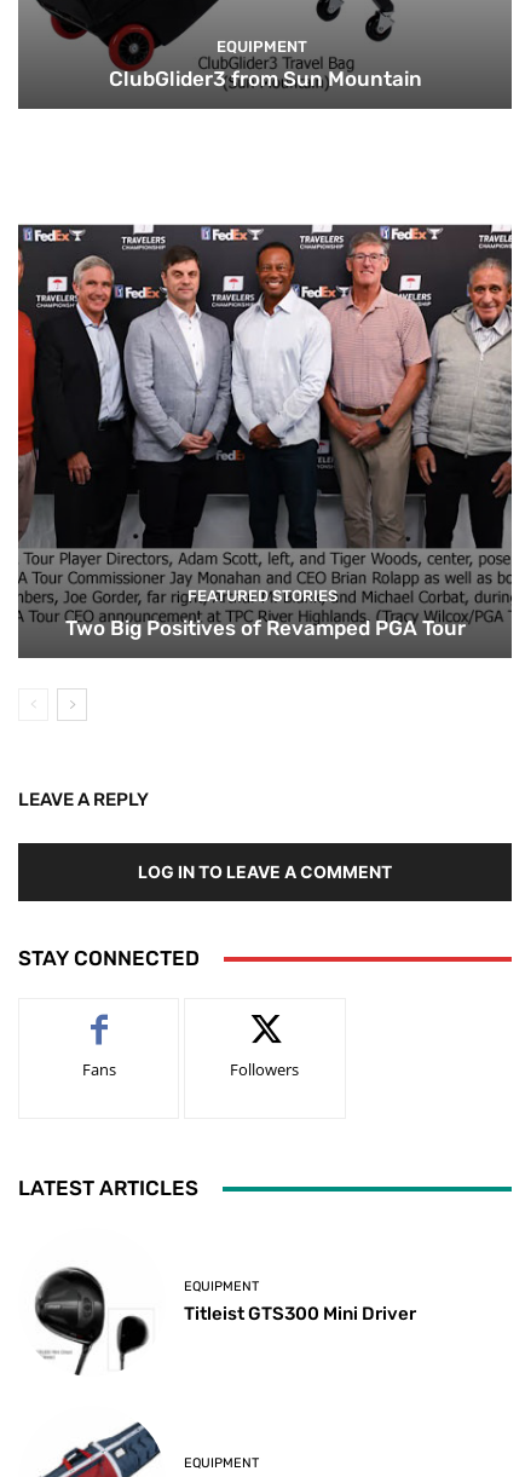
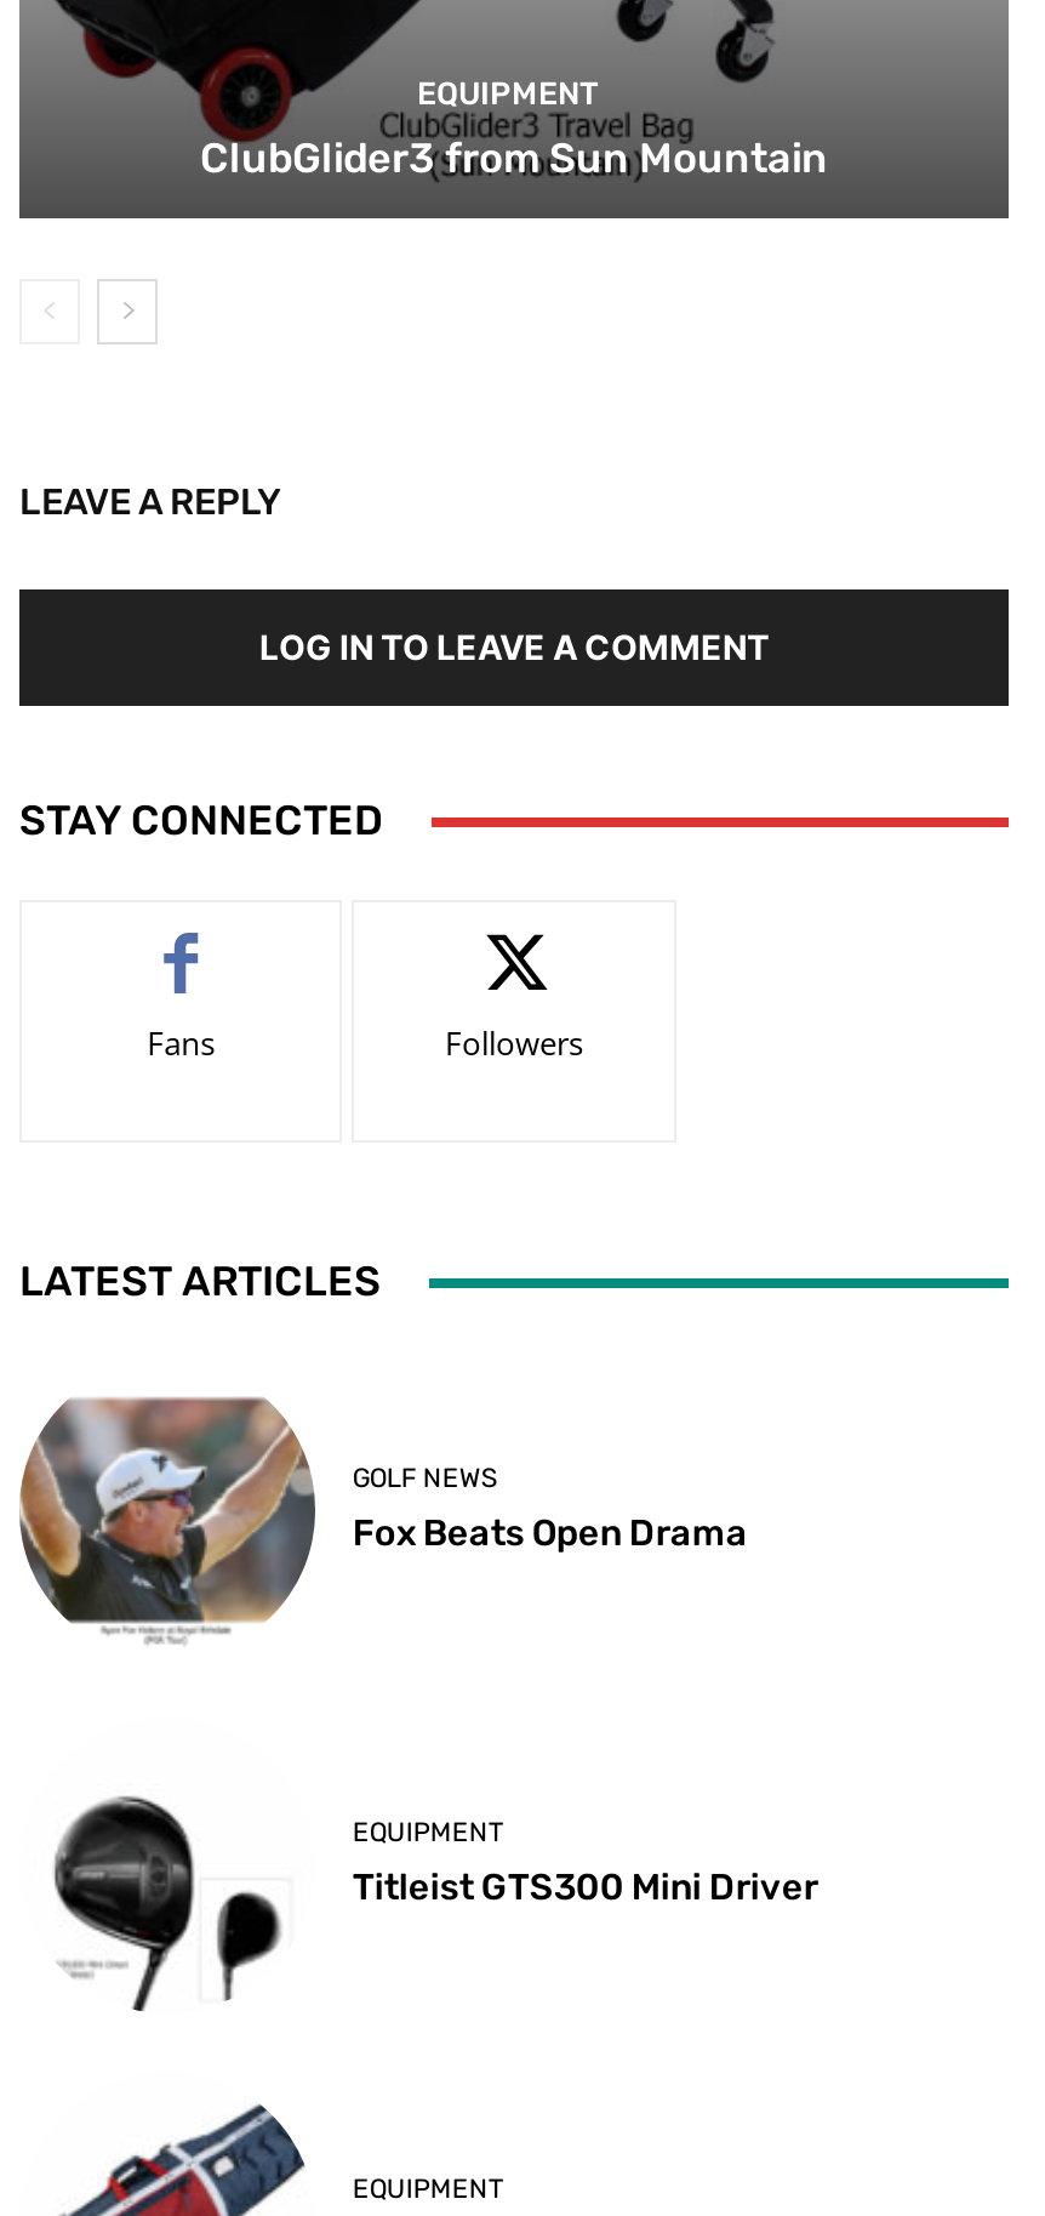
- [image]
- FEATURED STORIES
- Two Big Positives of Revamped PGA Tour

moved up: LEAVE A REPLY | LOG IN TO LEAVE A COMMENT | STAY CONNECTED | Fans | Followers | LATEST ARTICLES

+ [image]
+ GOLF NEWS
+ Fox Beats Open Drama
